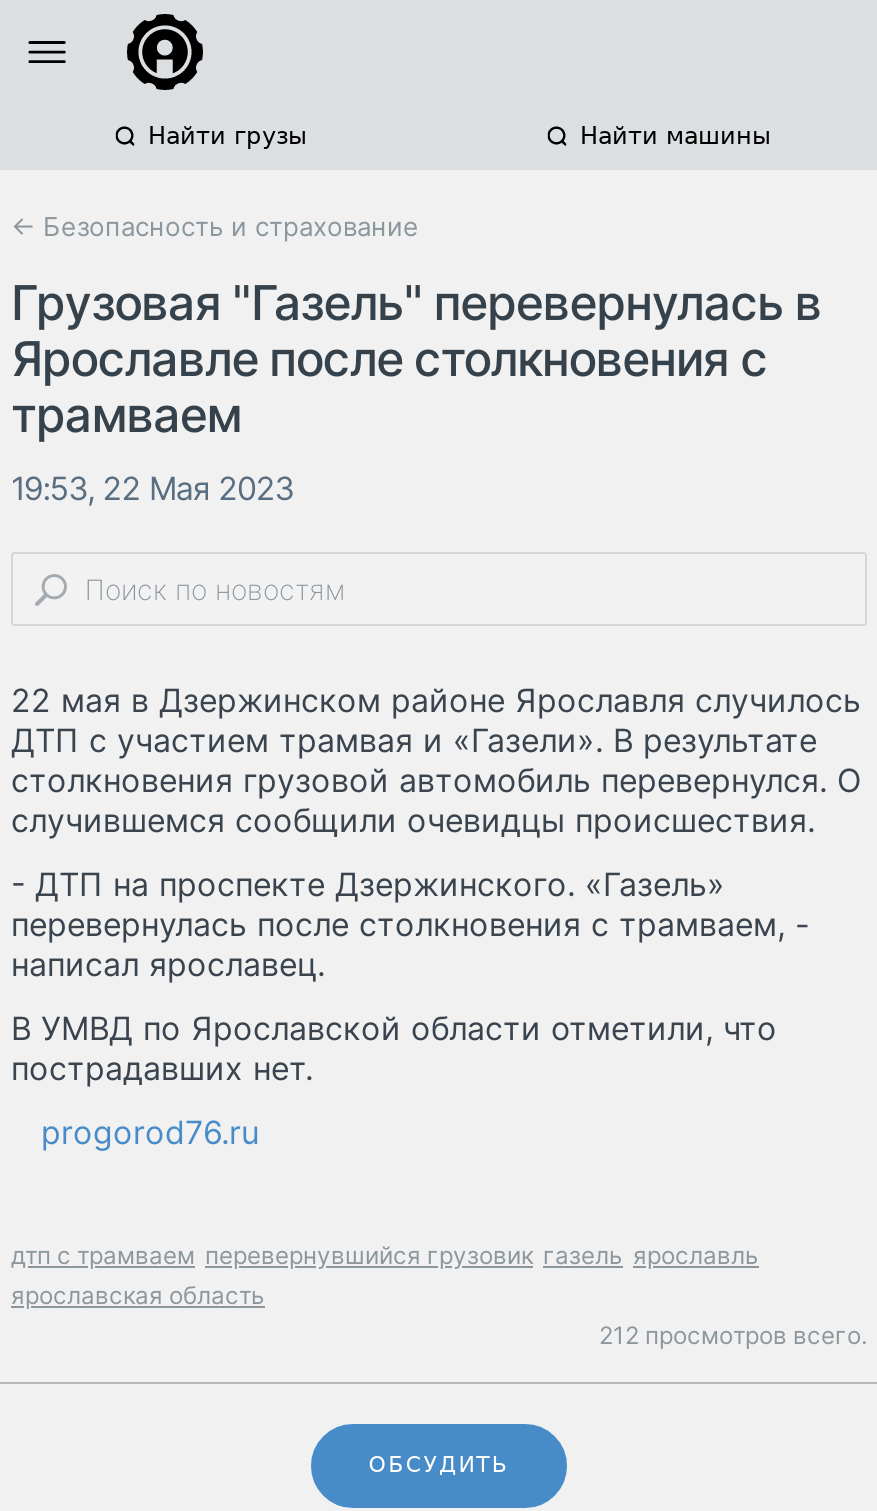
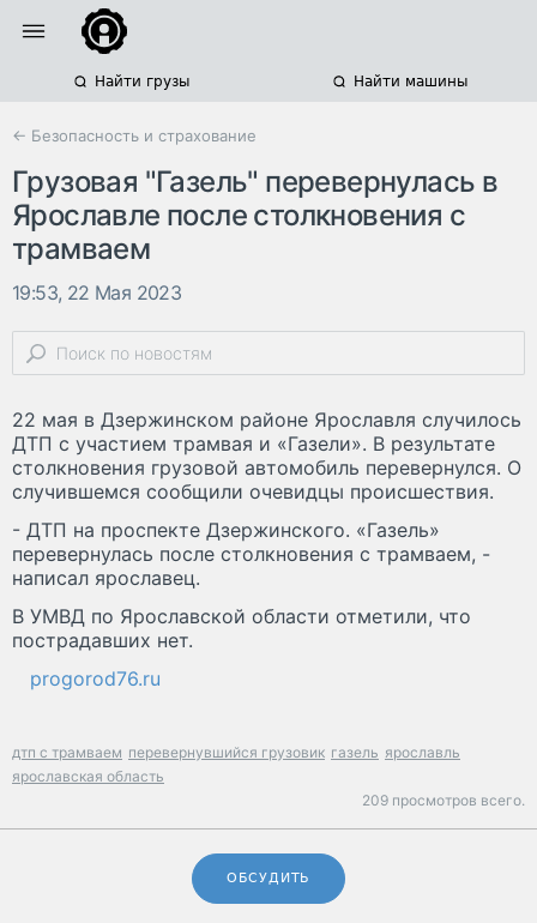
- 212 просмотров всего.
+ 209 просмотров всего.
